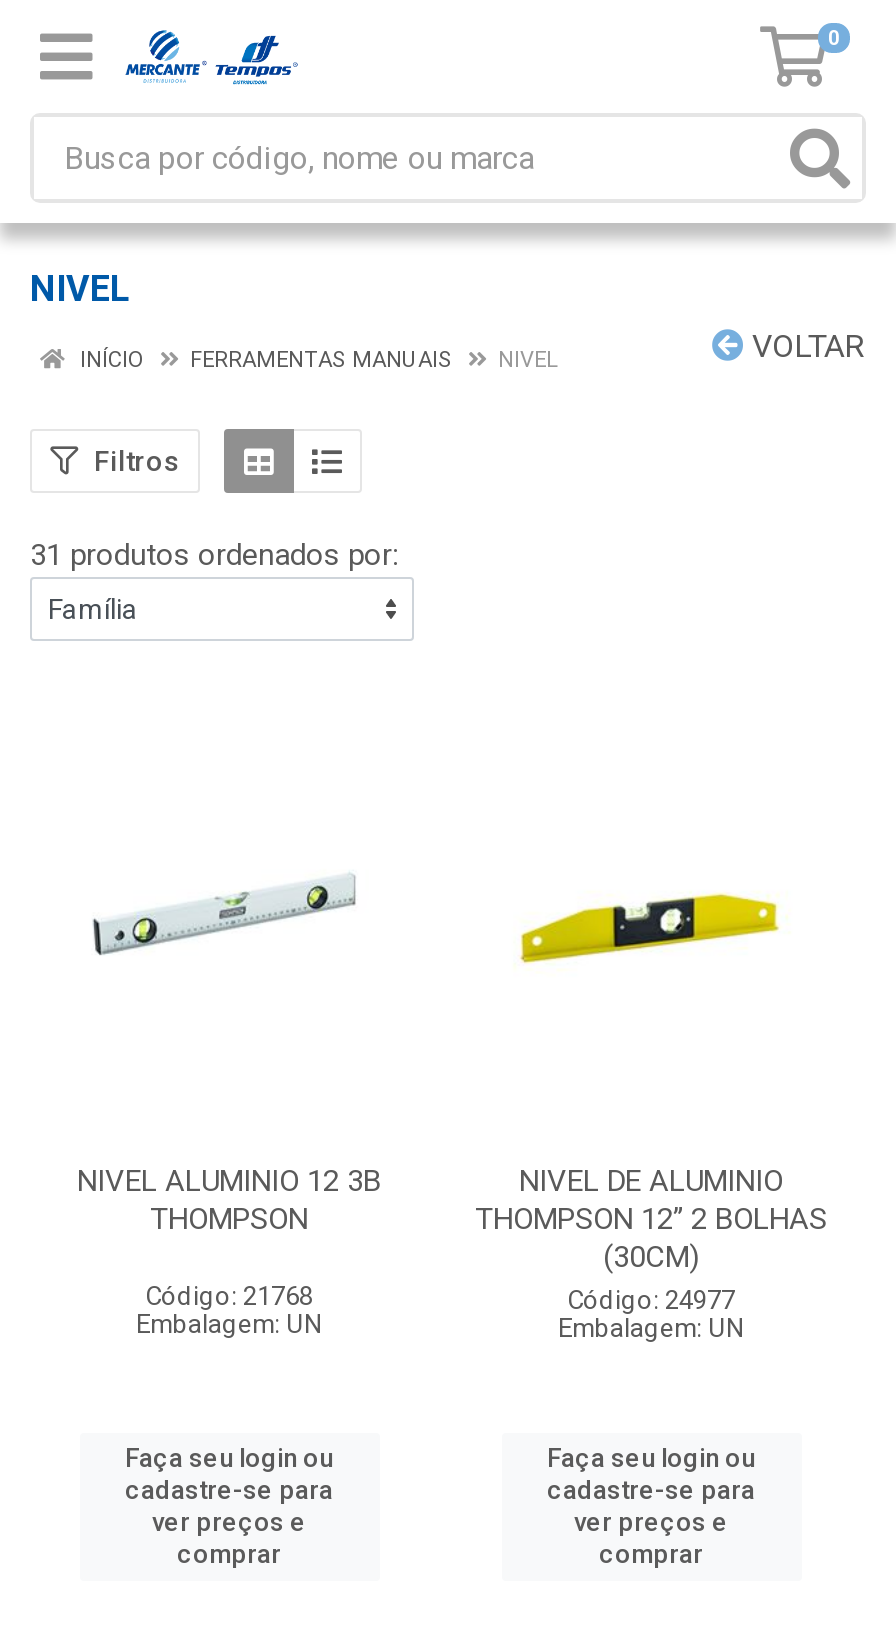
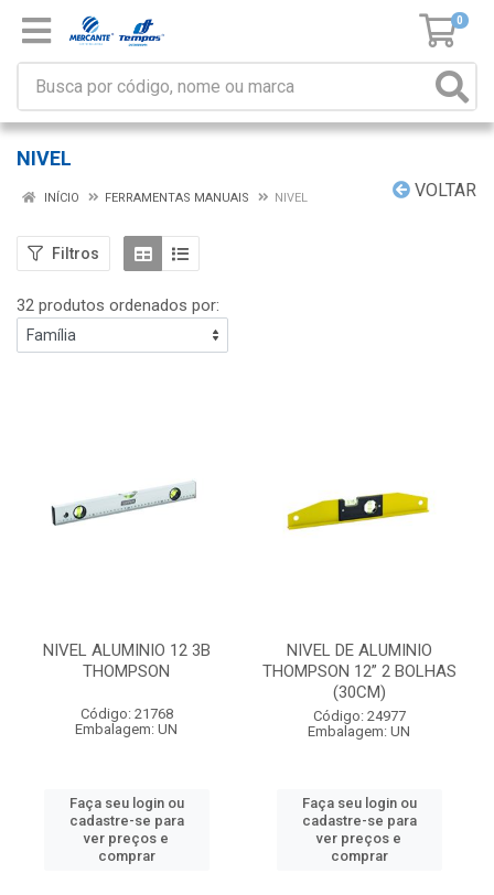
- 31 produtos ordenados por:
+ 32 produtos ordenados por:
